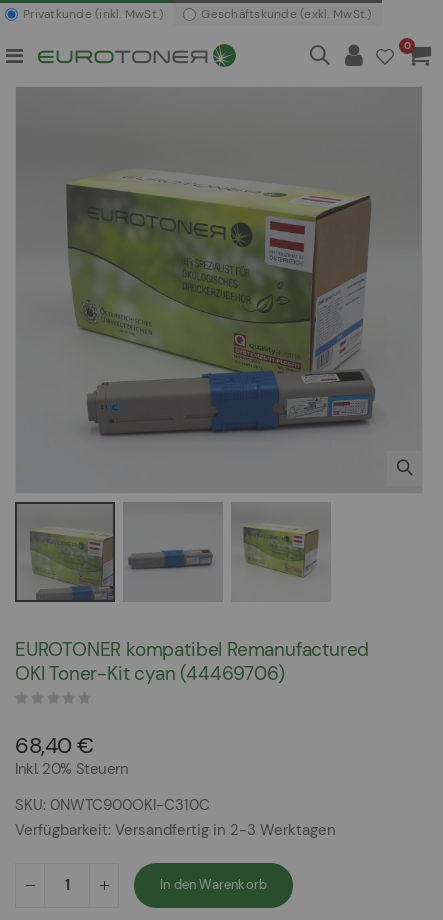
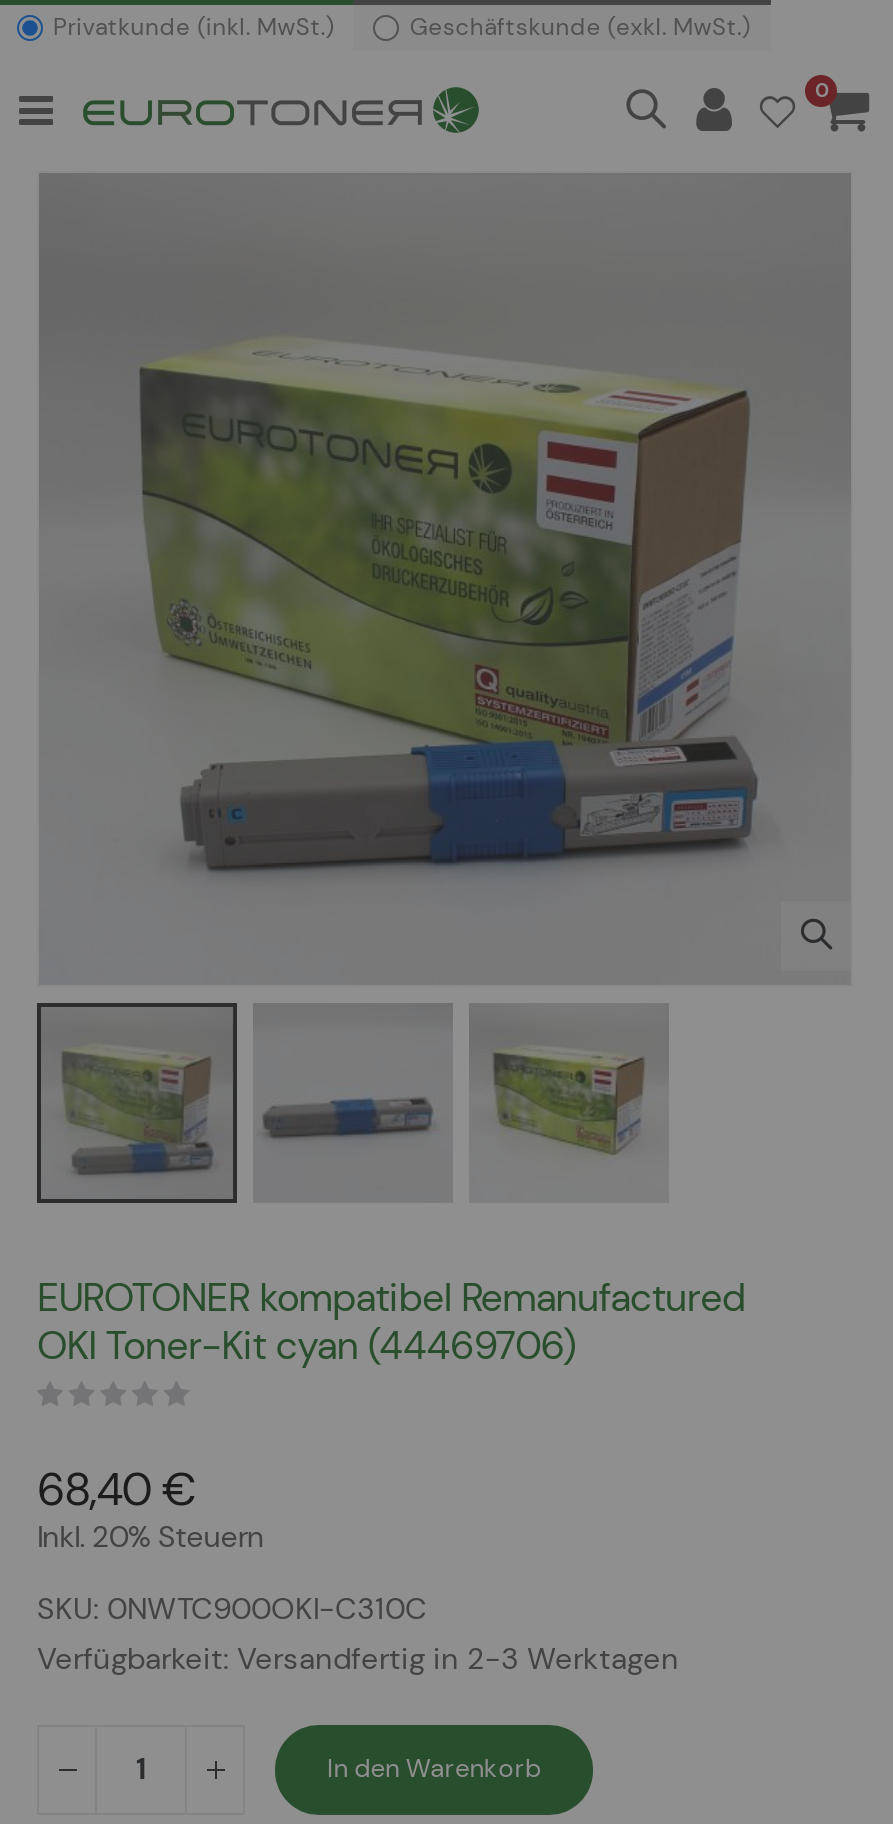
- [image]
+ [image]
